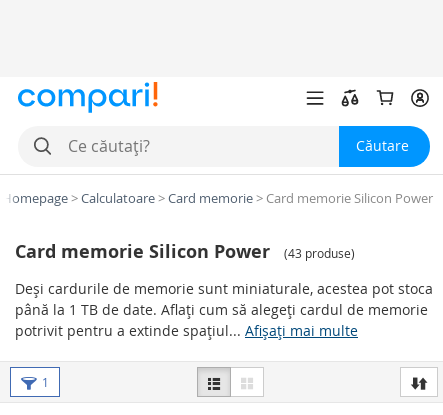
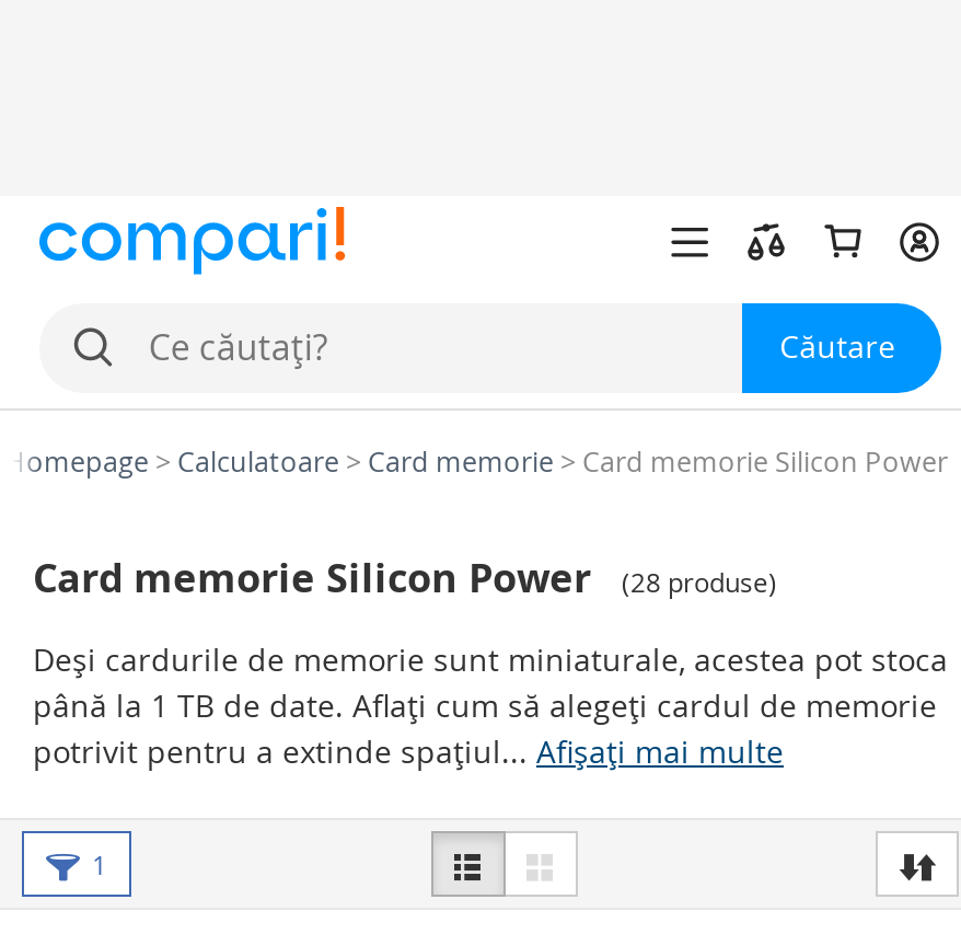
- Card memorie Silicon Power (43 produse)
+ Card memorie Silicon Power (28 produse)
